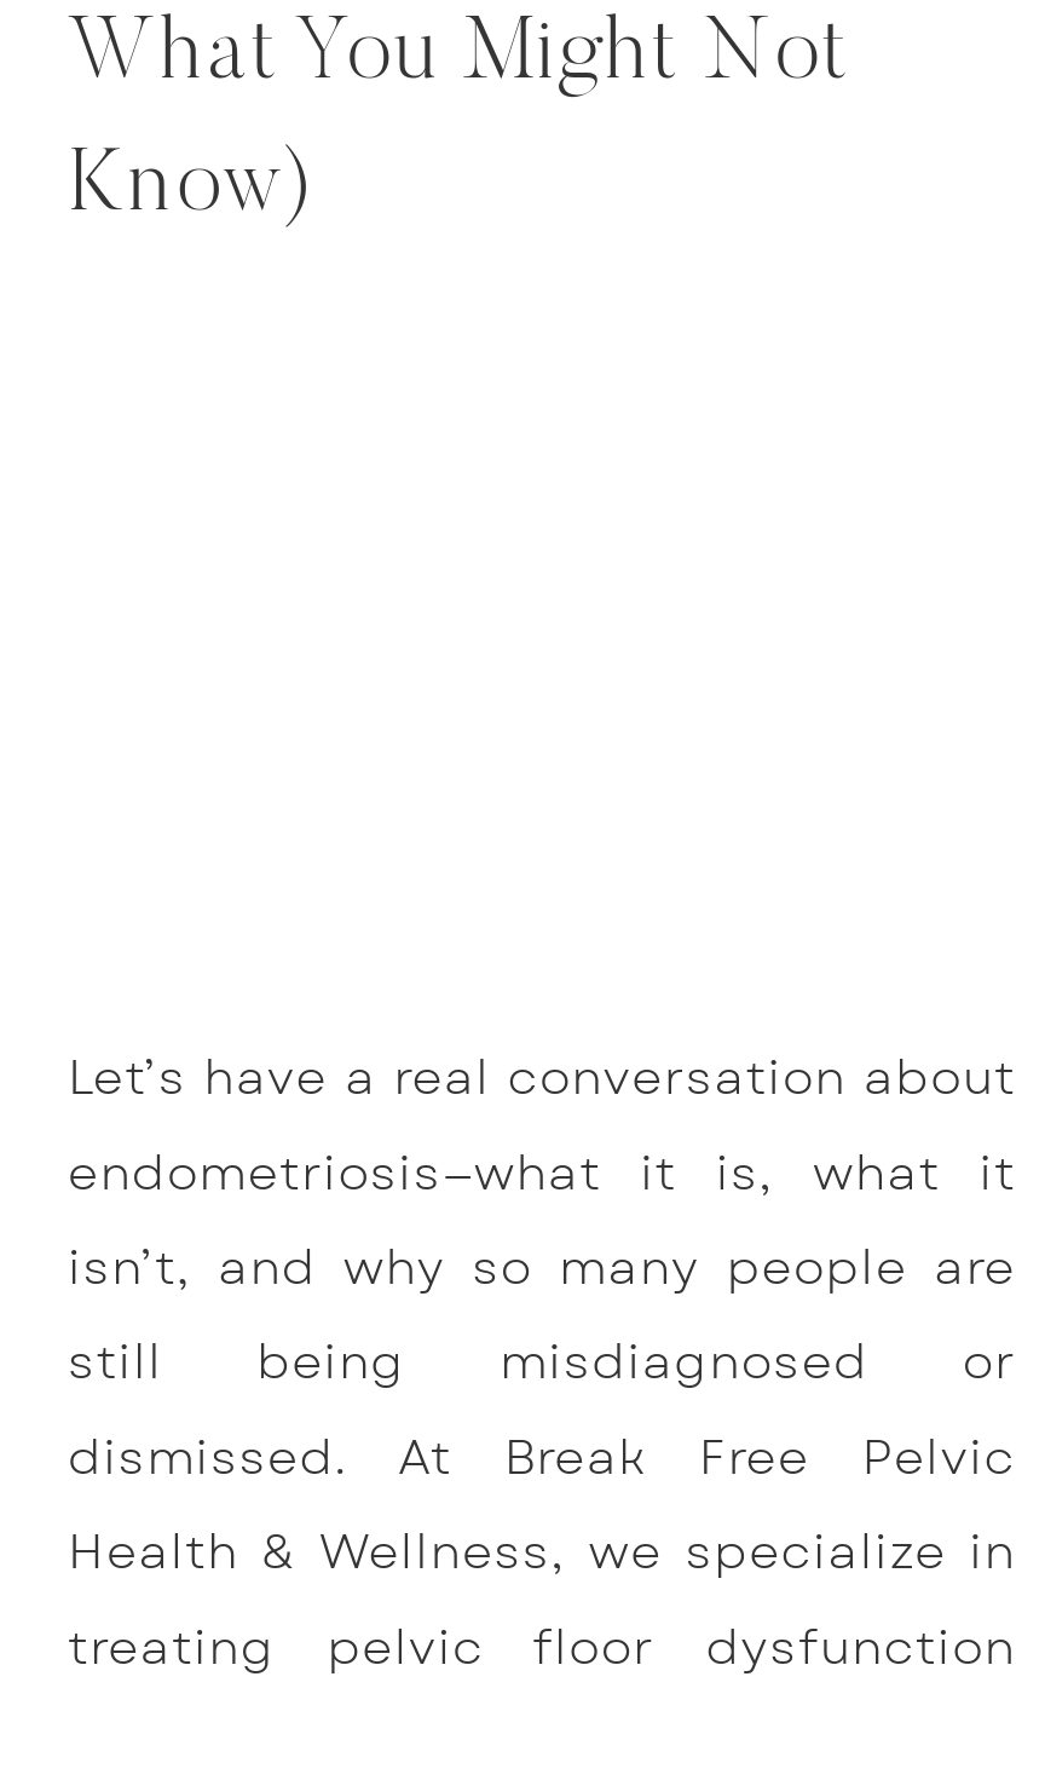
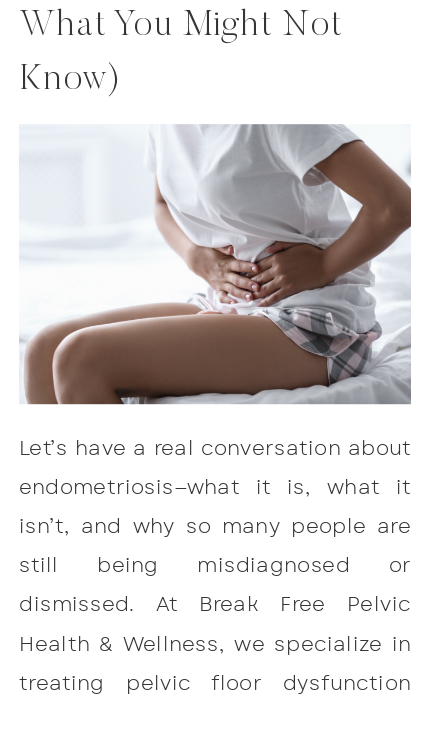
+ [image]
